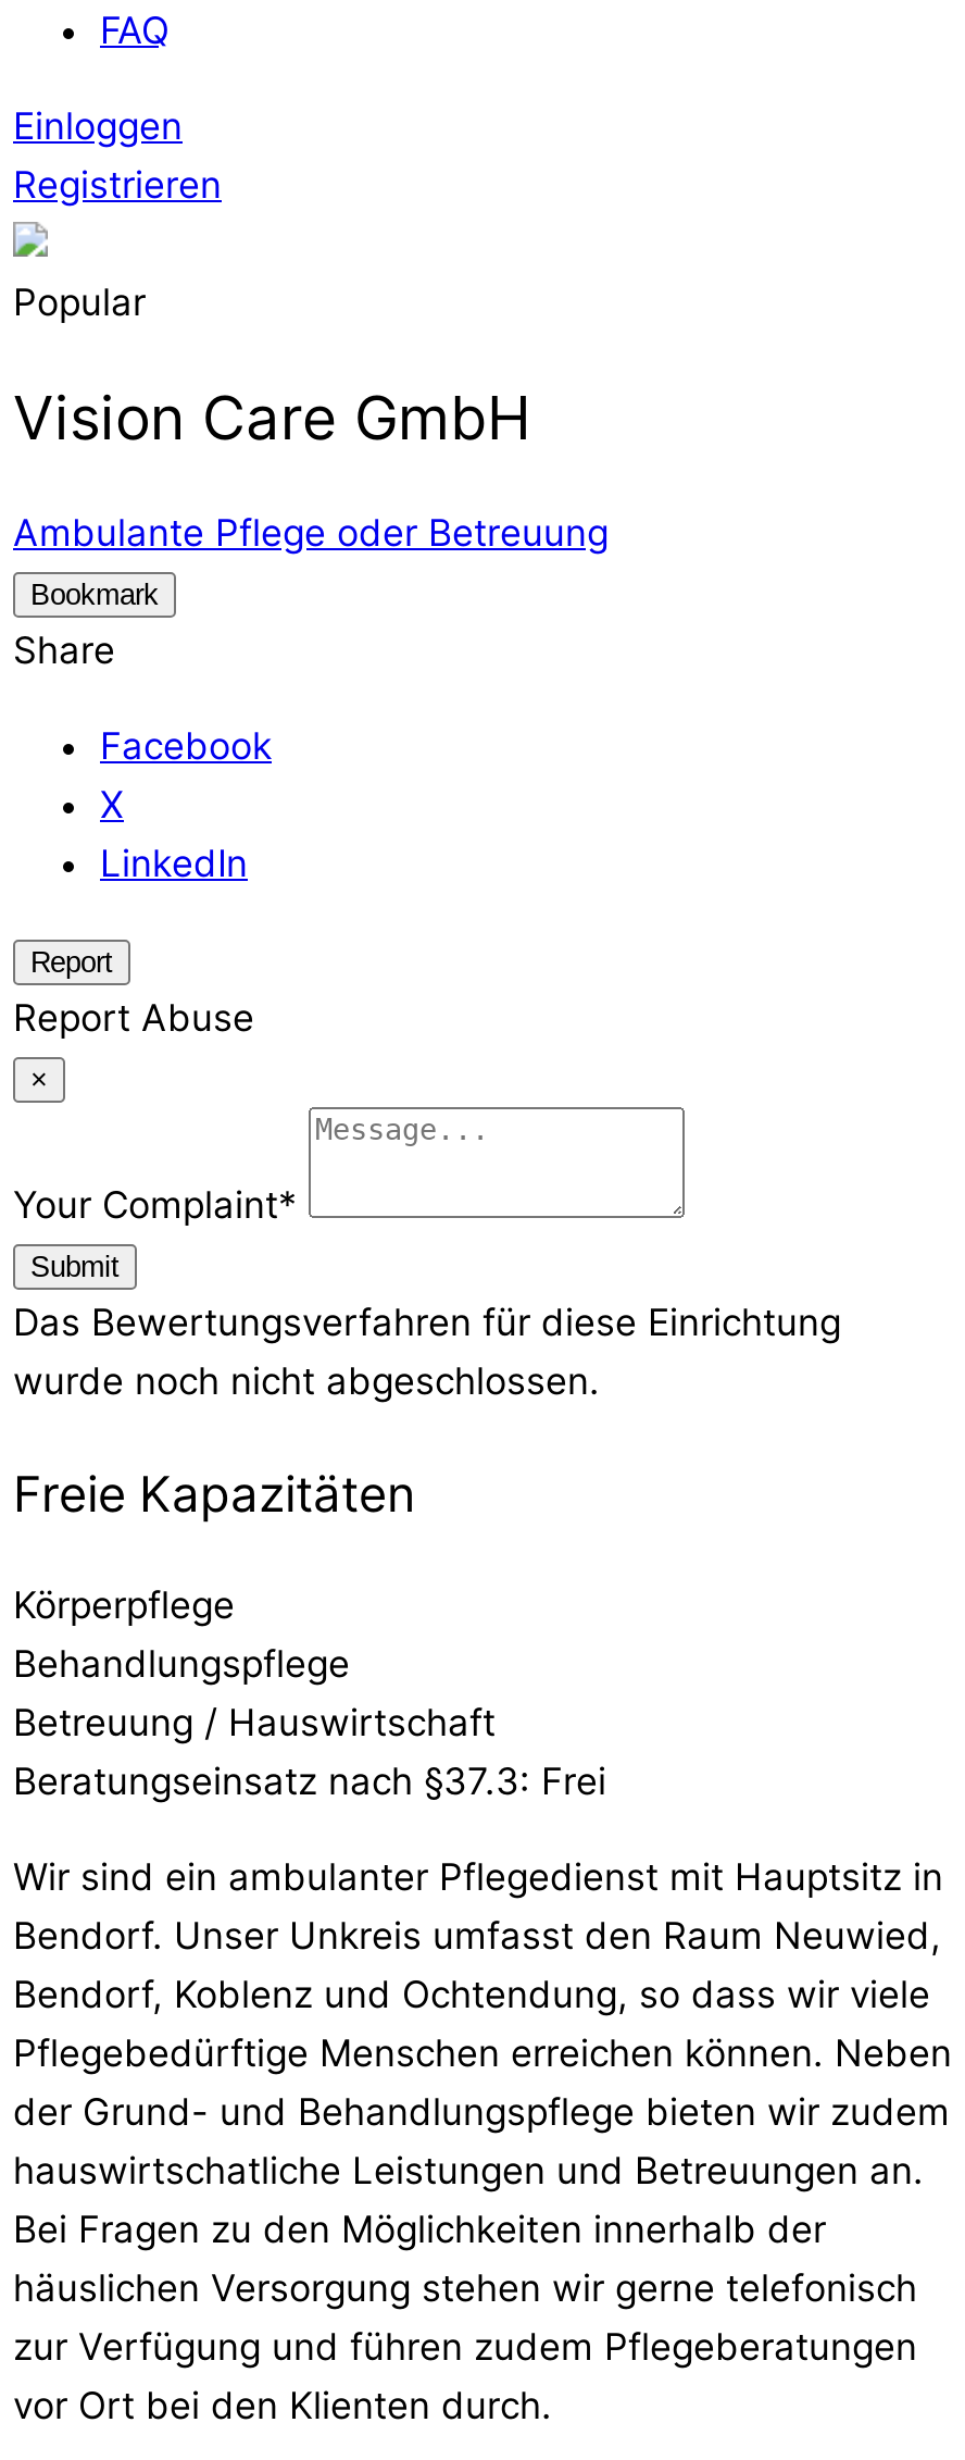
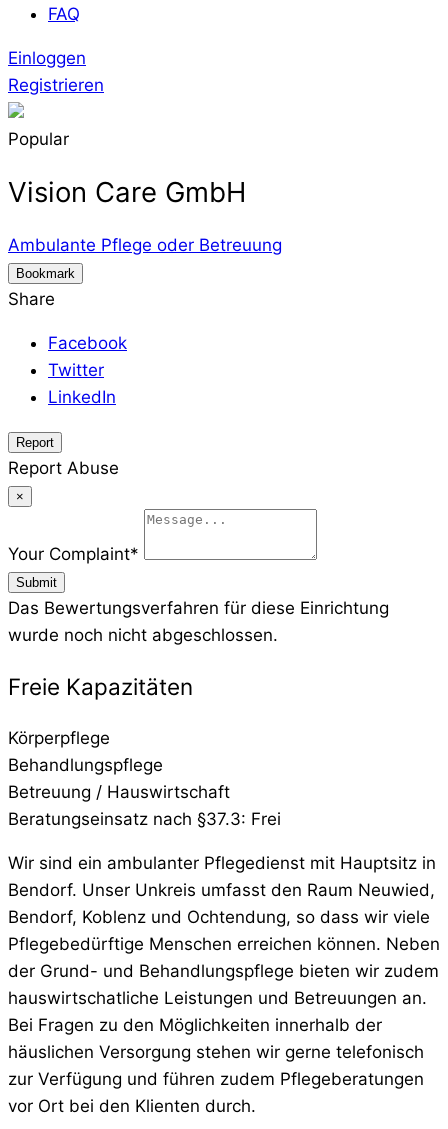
- X
+ Twitter
